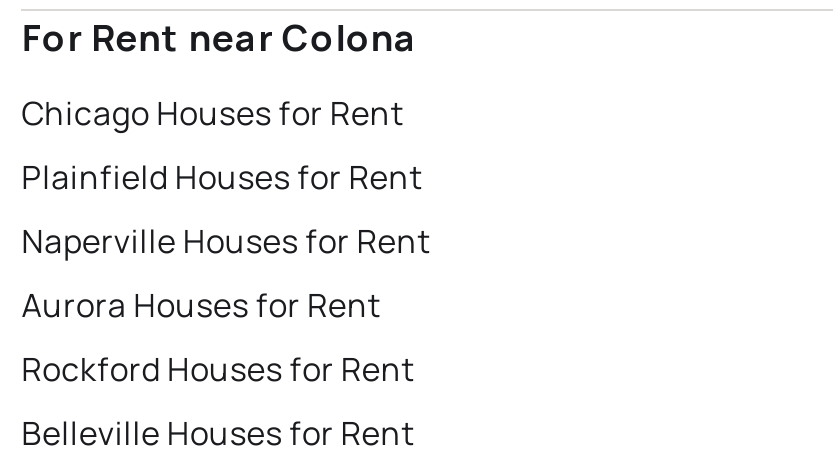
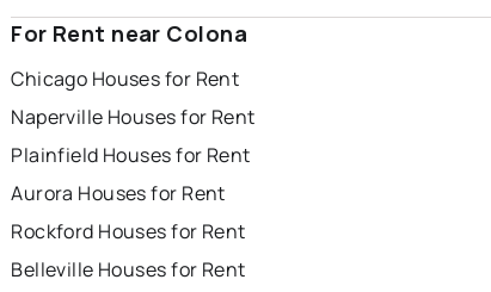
moved down: Plainfield Houses for Rent

moved up: Naperville Houses for Rent
